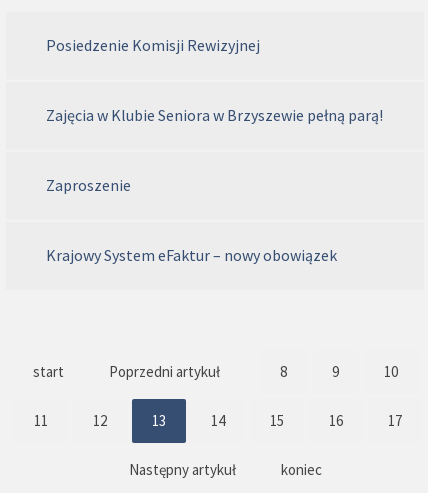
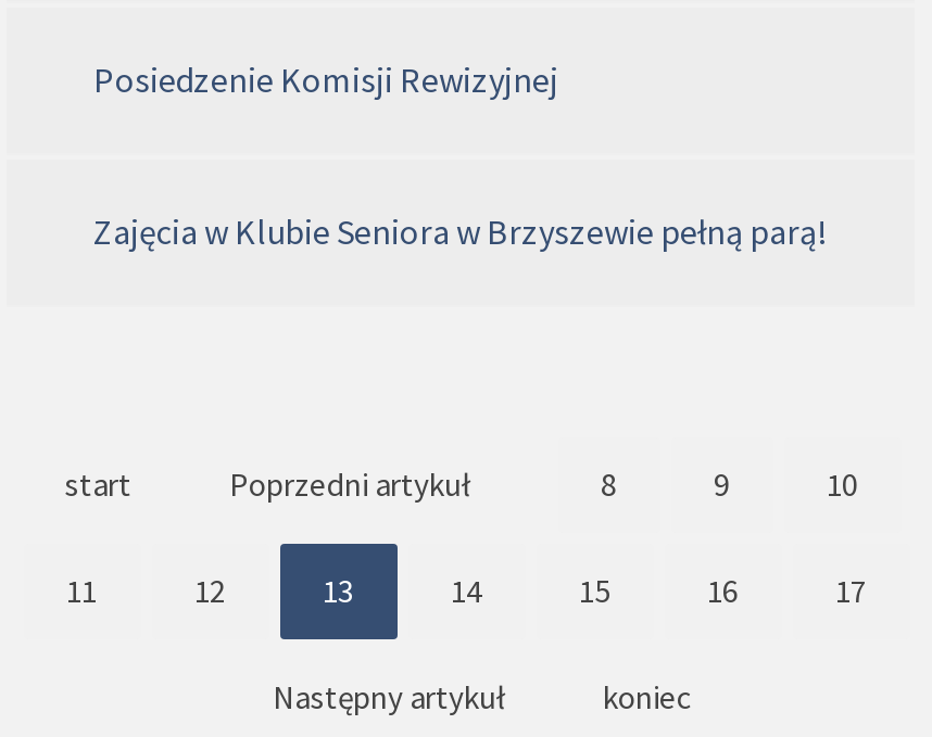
- Zaproszenie
- Krajowy System eFaktur – nowy obowiązek
